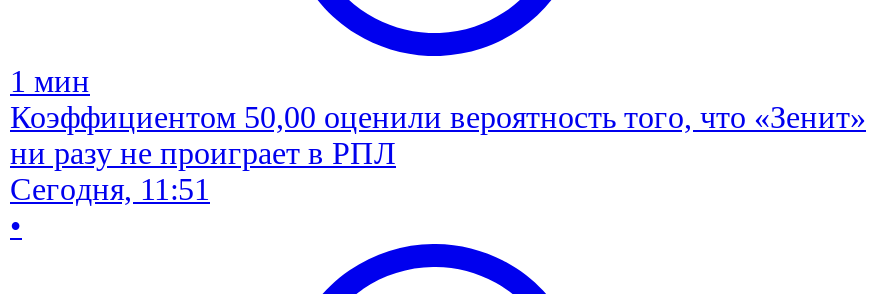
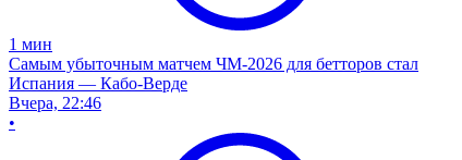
- Коэффициентом 50,00 оценили вероятность того, что «Зенит»
- ни разу не проиграет в РПЛ
- Сегодня, 11:51
+ Самым убыточным матчем ЧМ-2026 для бетторов стал
+ Испания — Кабо-Верде
+ Вчера, 22:46
